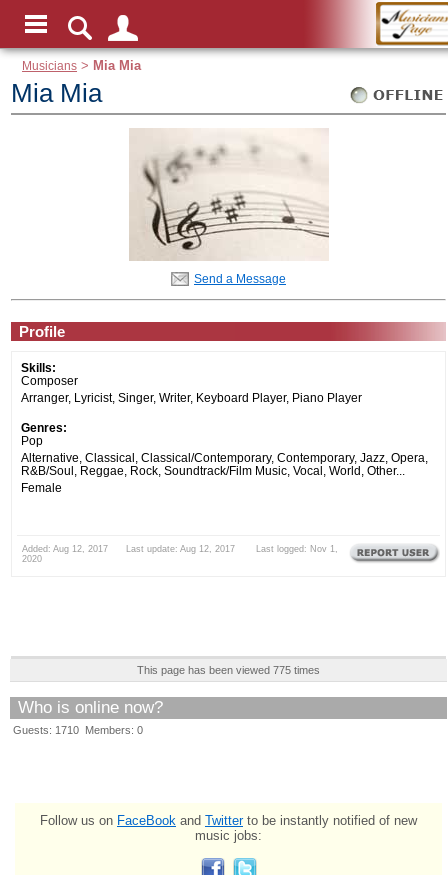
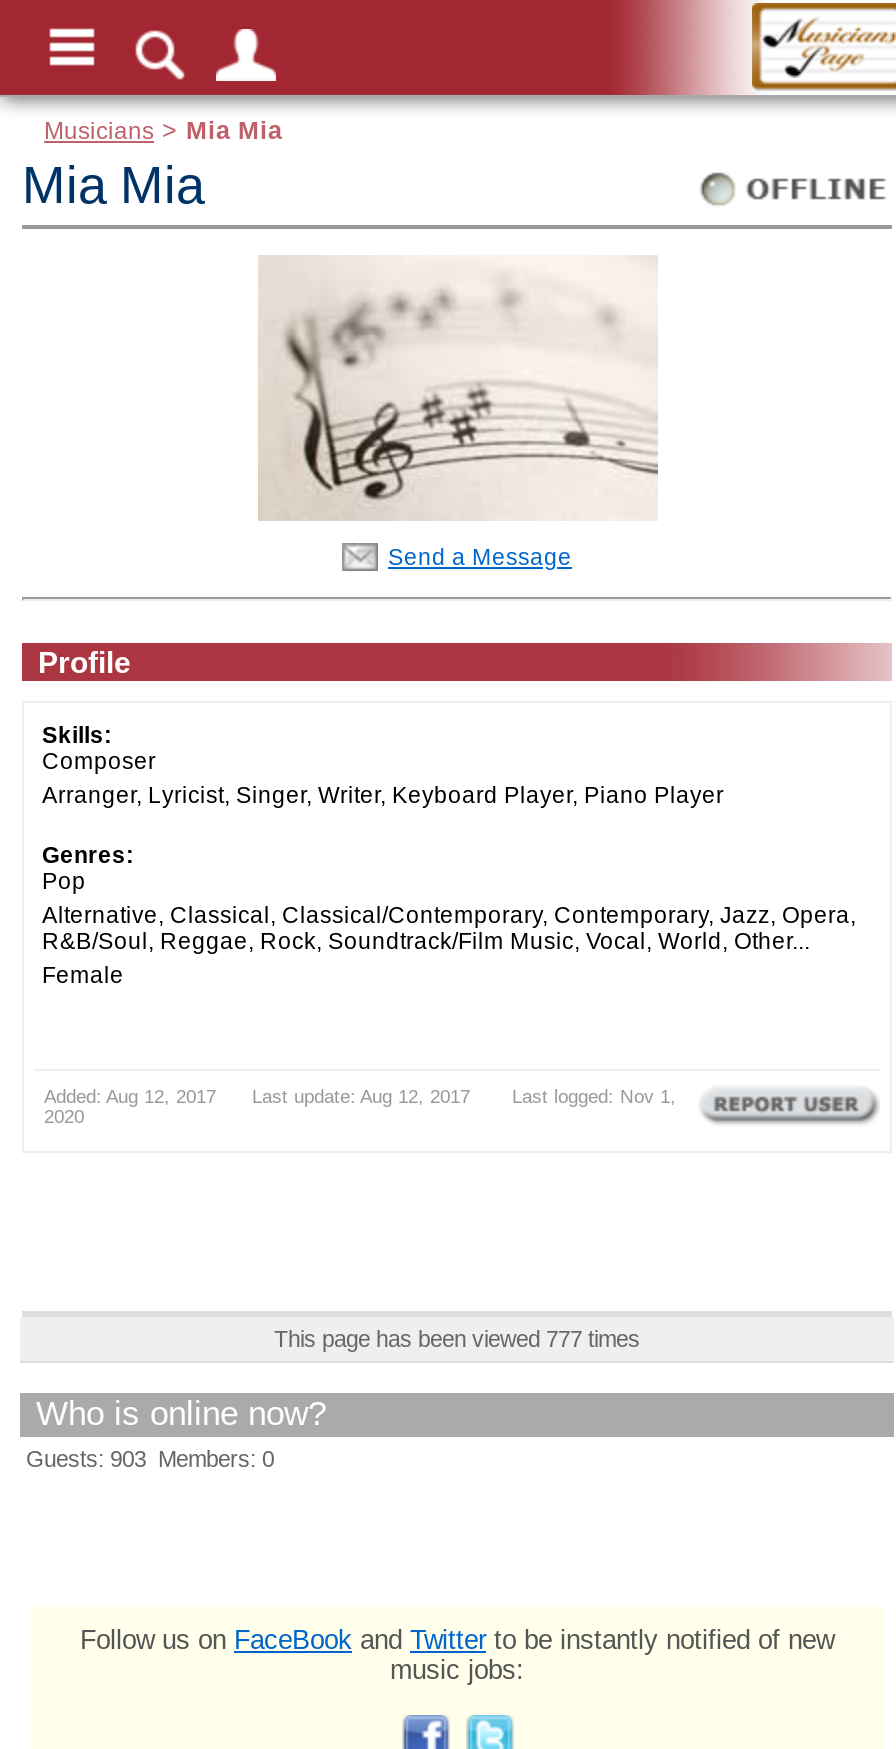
- This page has been viewed 775 times
+ This page has been viewed 777 times

- Guests: 1710 Members: 0
+ Guests: 903 Members: 0
